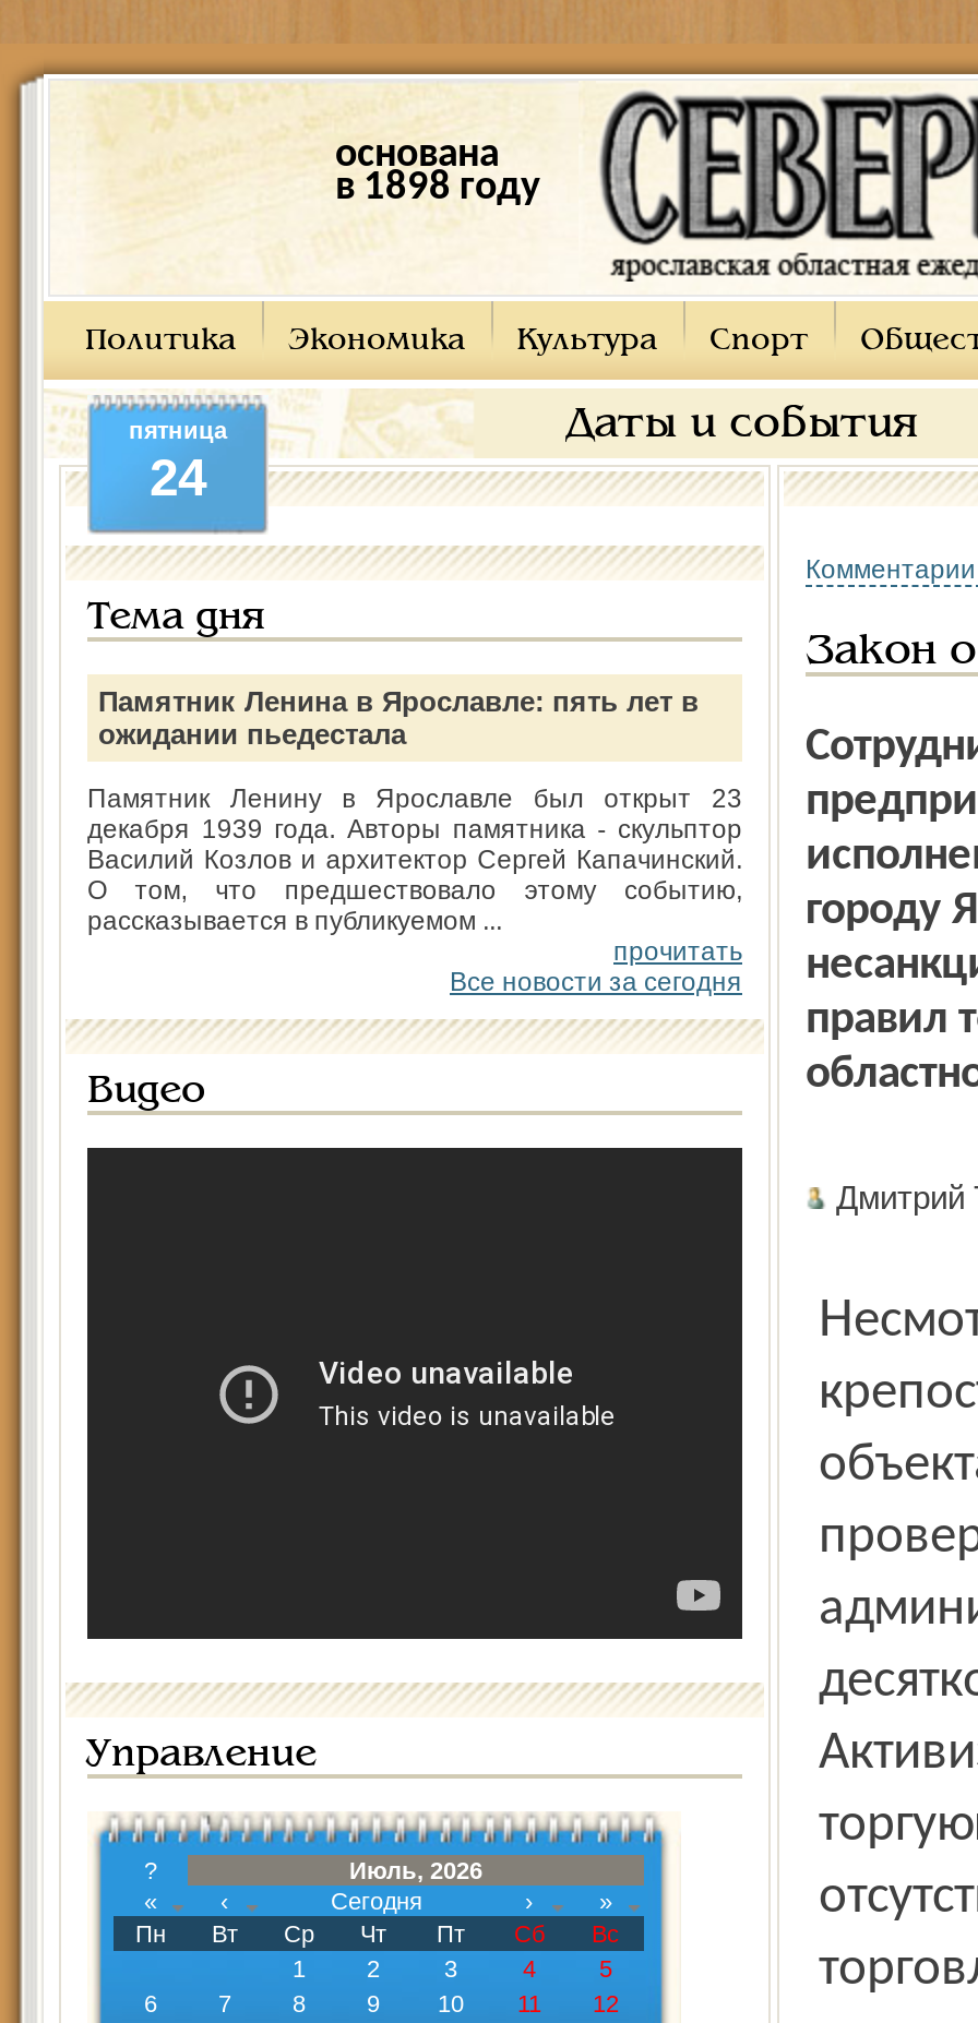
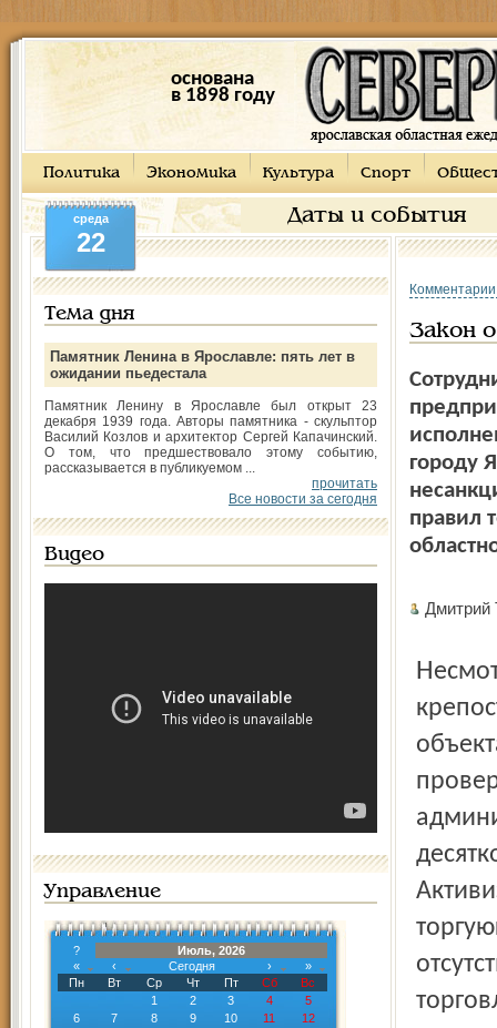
- пятница
- 24
+ среда
+ 22
